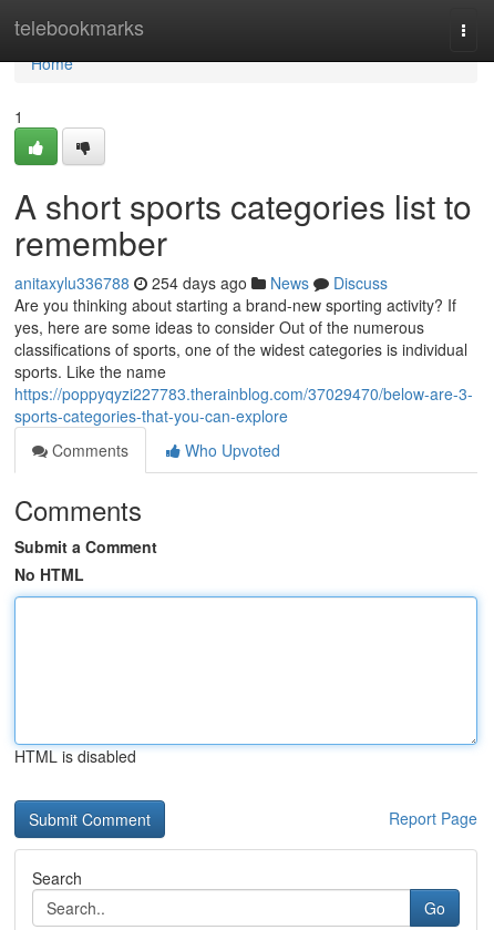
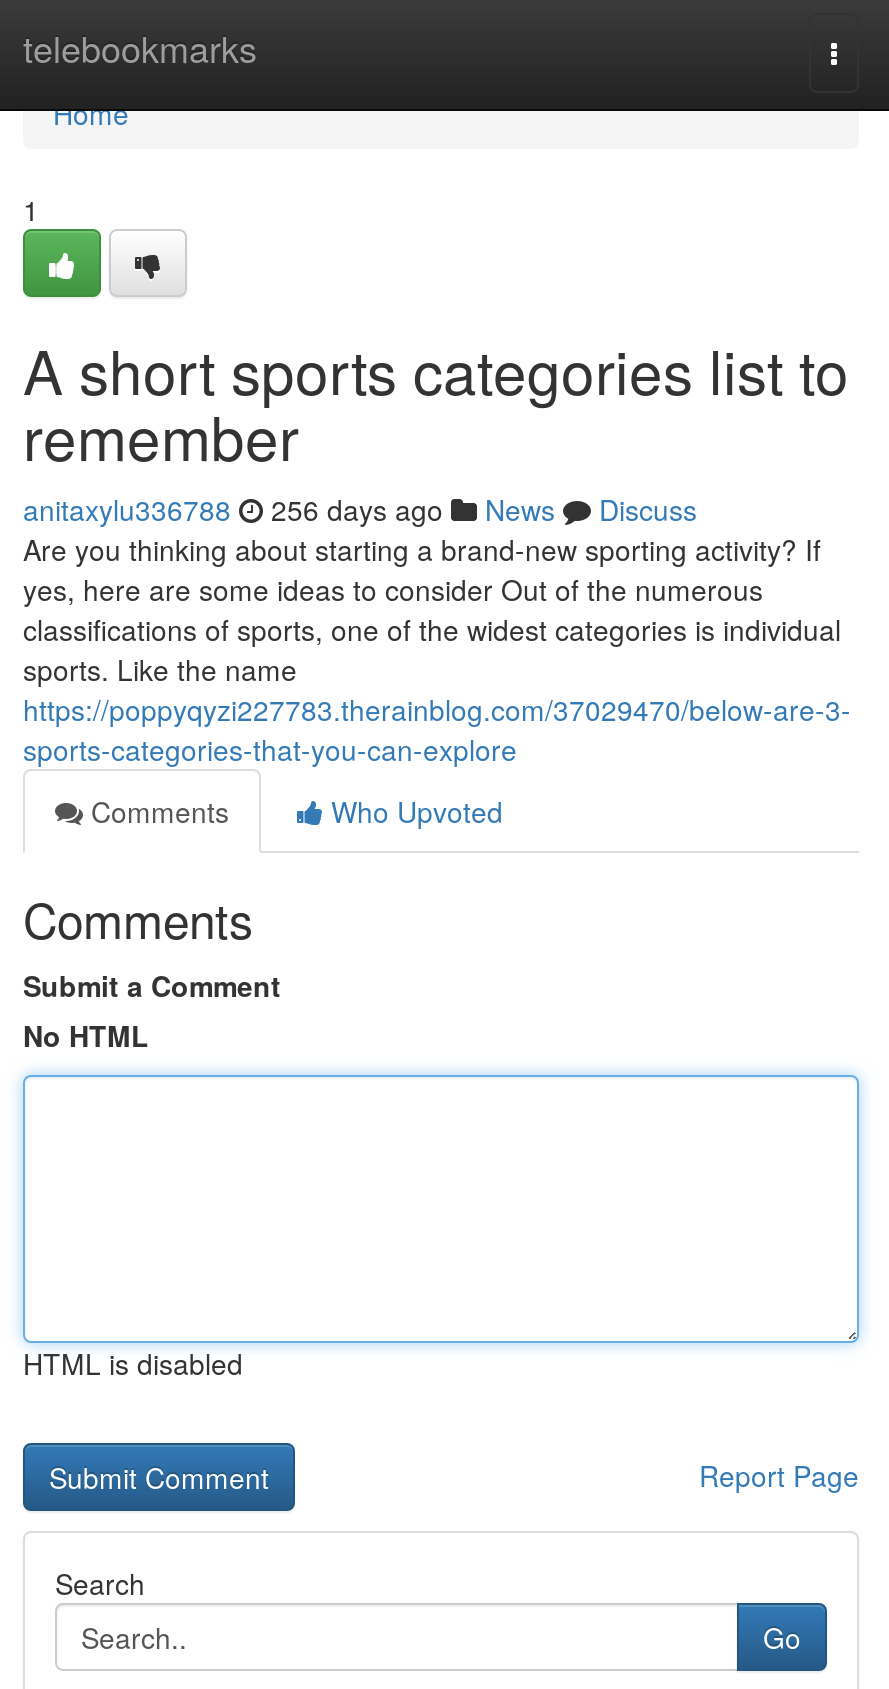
- anitaxylu336788 254 days ago News Discuss
+ anitaxylu336788 256 days ago News Discuss
